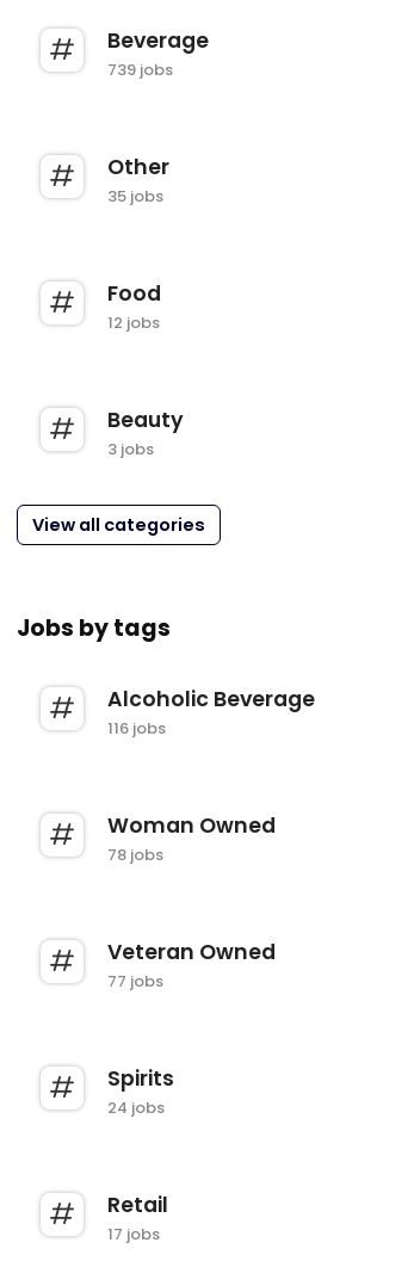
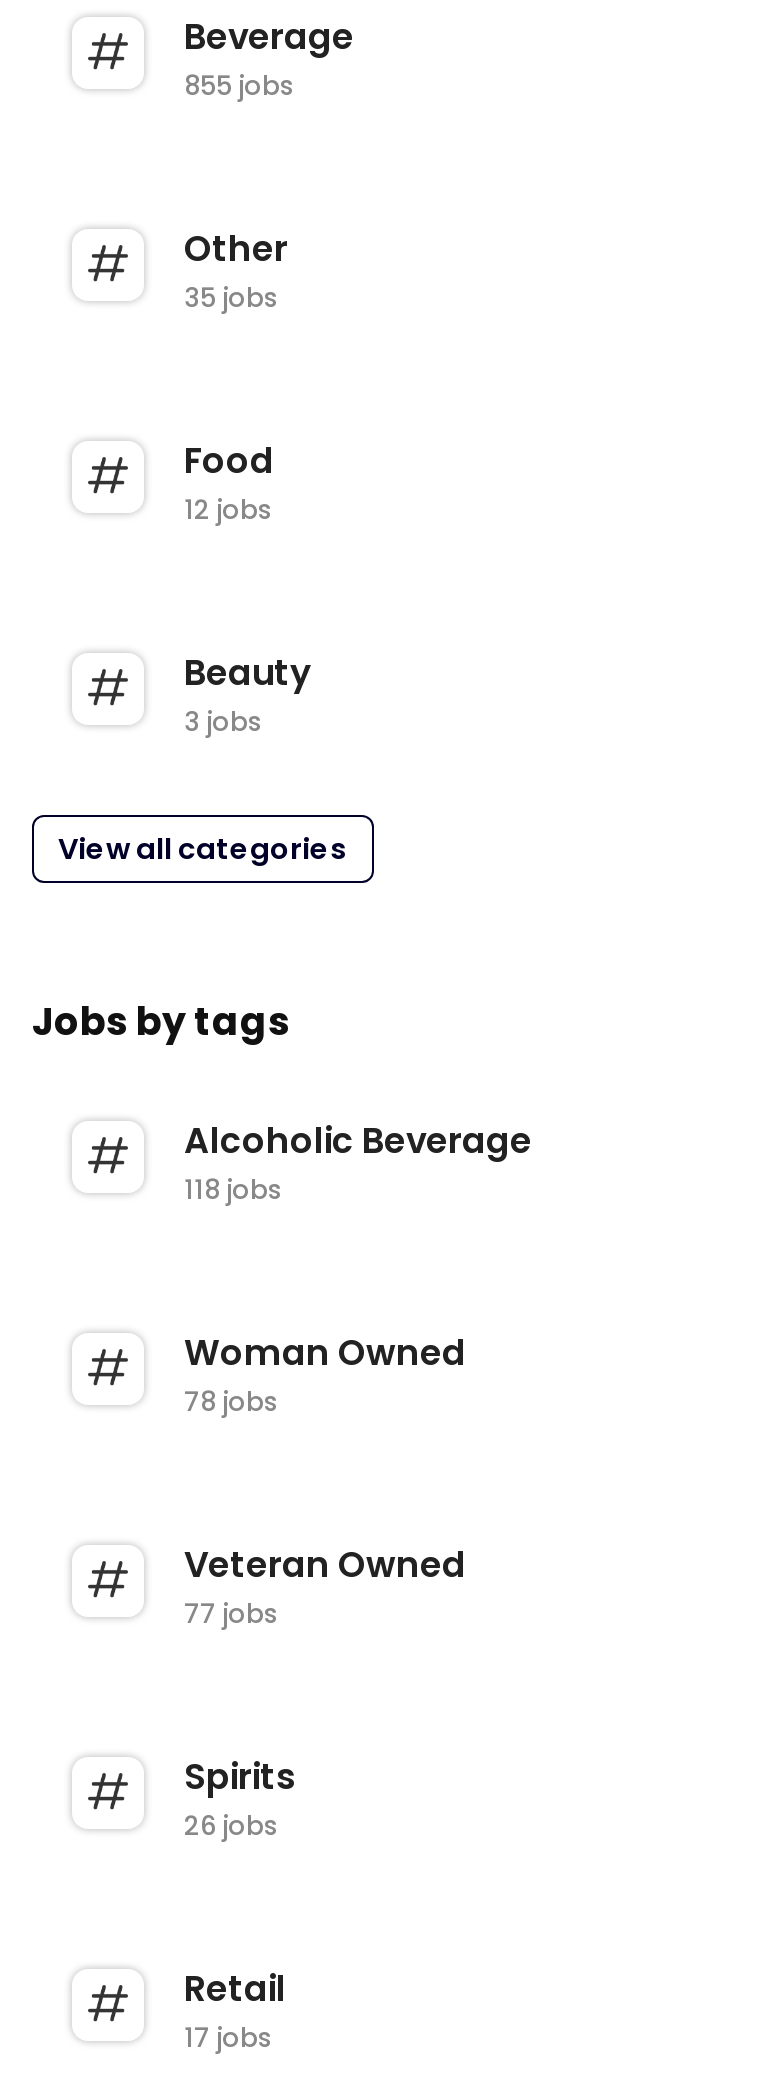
- 739 jobs
+ 855 jobs

- 116 jobs
+ 118 jobs

- 24 jobs
+ 26 jobs
